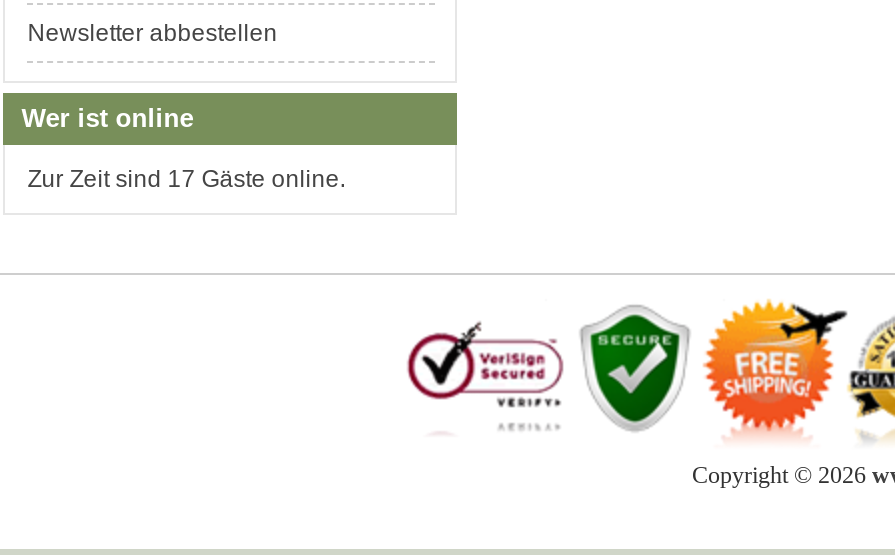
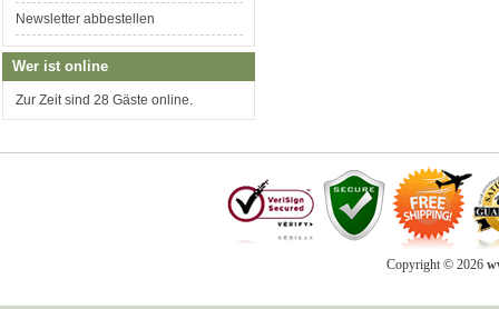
- Zur Zeit sind 17 Gäste online.
+ Zur Zeit sind 28 Gäste online.
